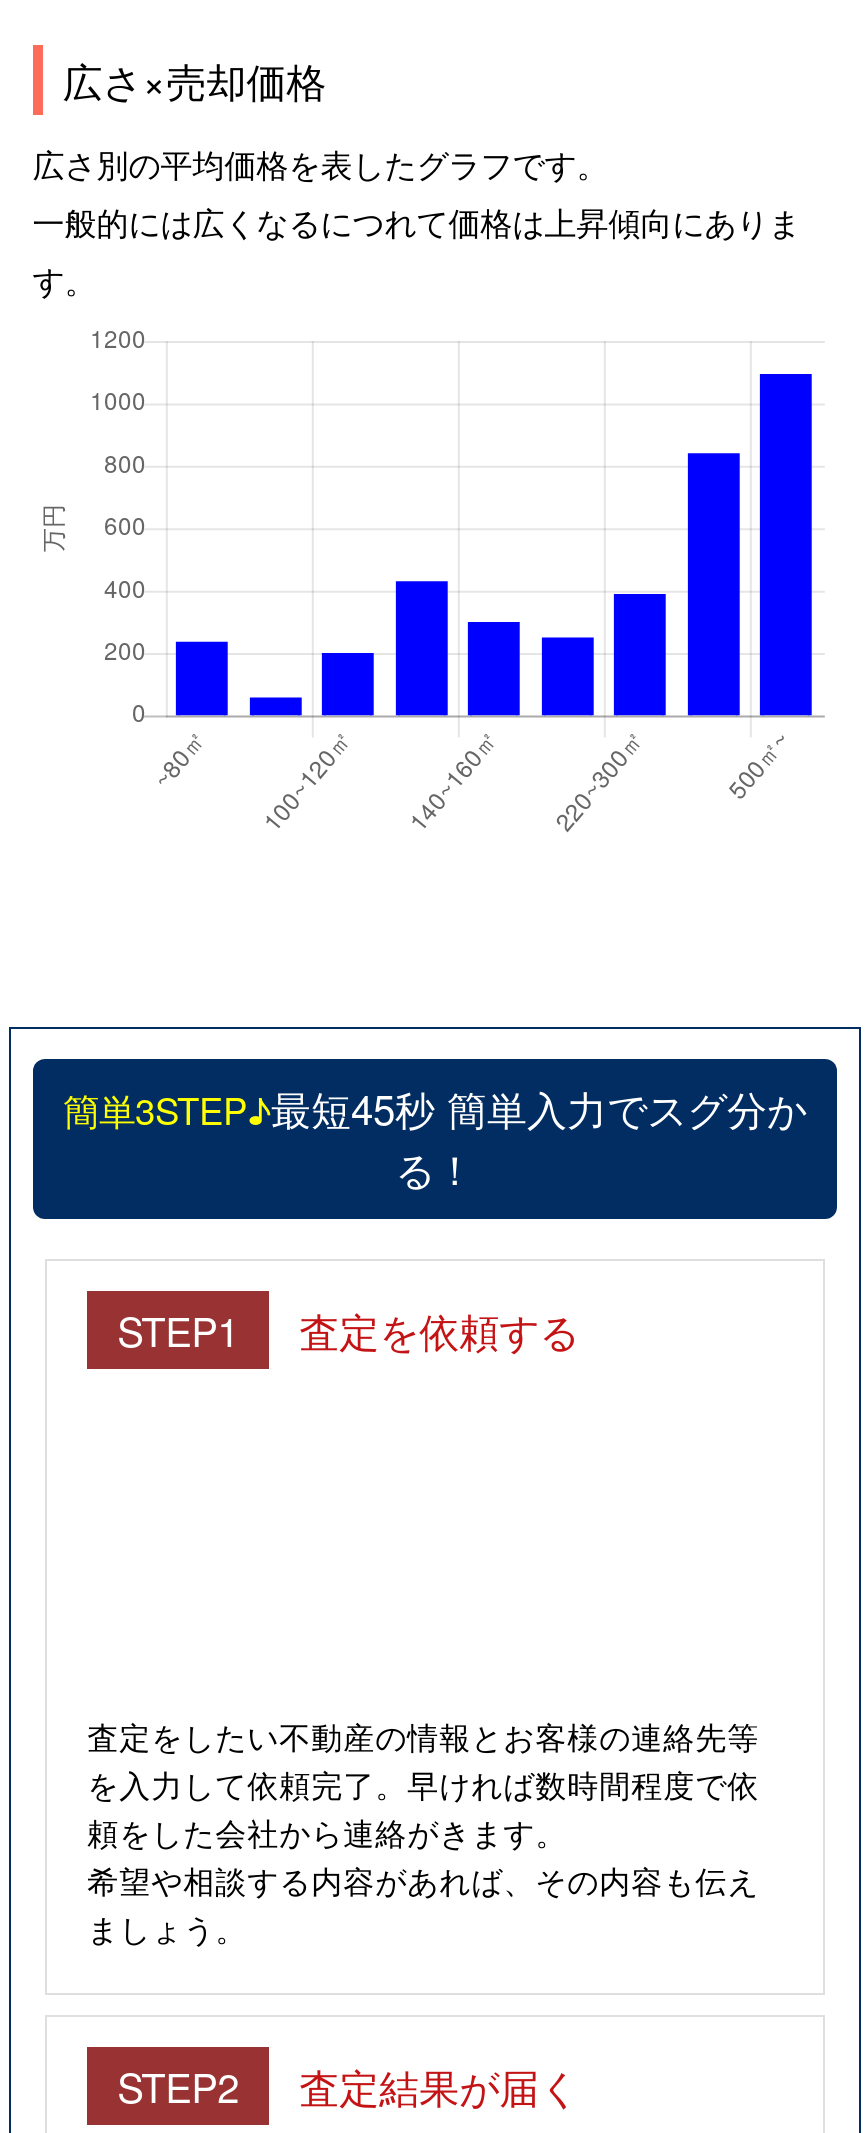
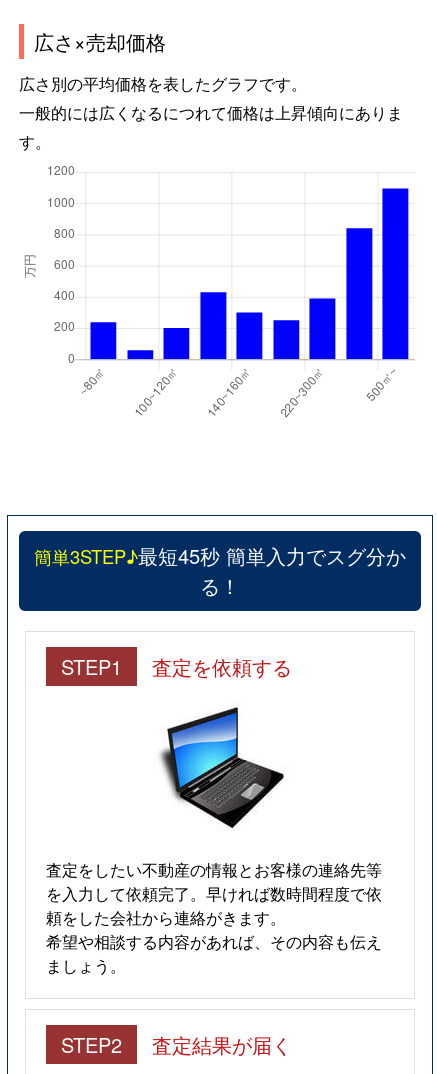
+ [image]
